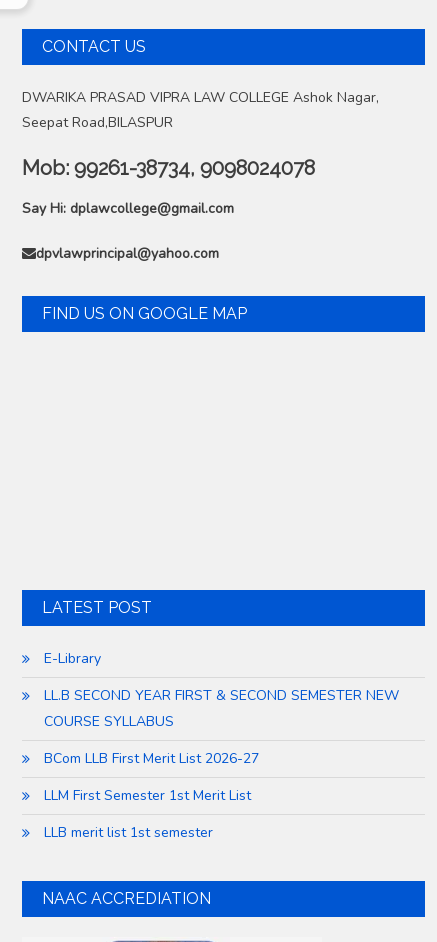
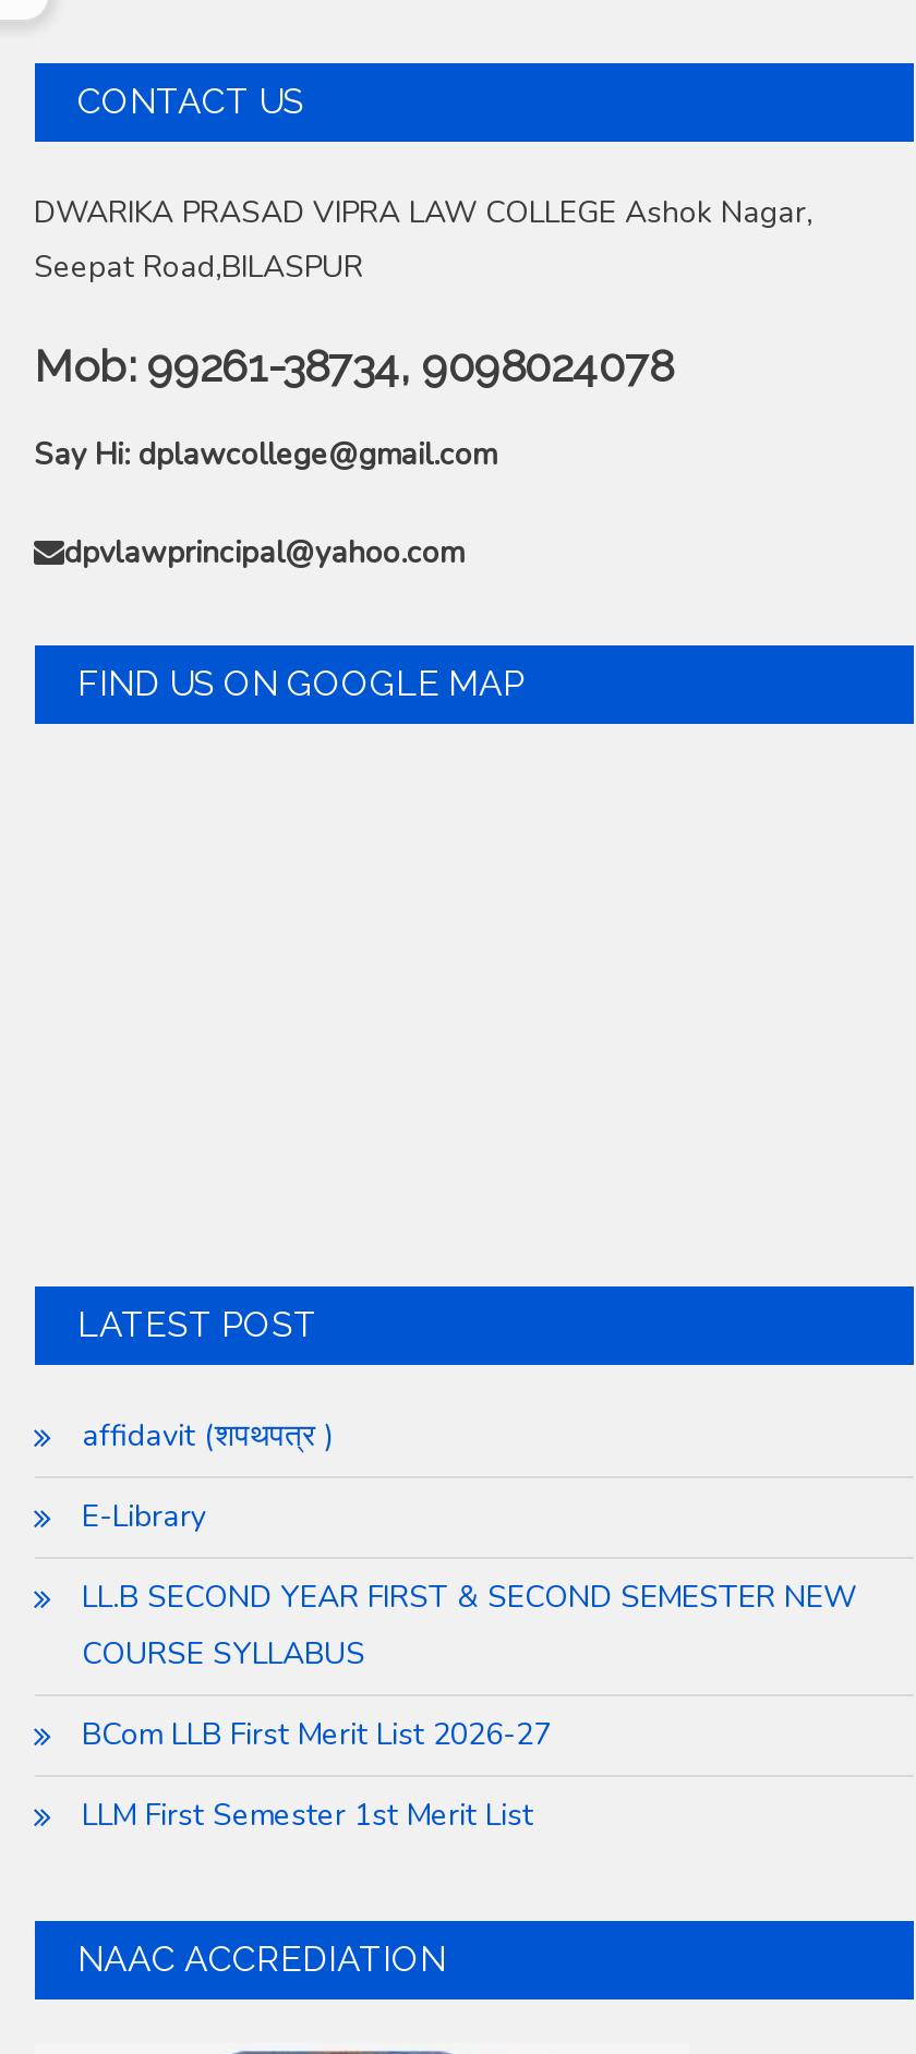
+ affidavit (शपथपत्र )

moved down: E-Library | LL.B SECOND YEAR FIRST & SECOND SEMESTER NEW | COURSE SYLLABUS | BCom LLB First Merit List 2026-27 | LLM First Semester 1st Merit List

- LLB merit list 1st semester
